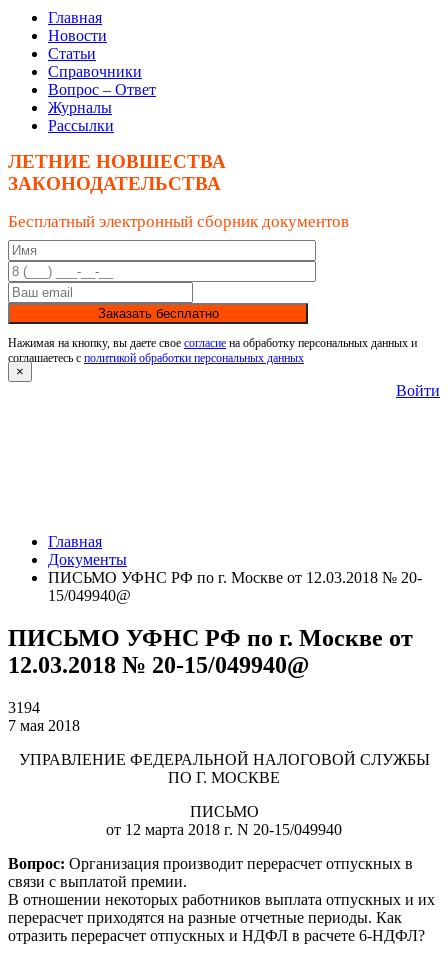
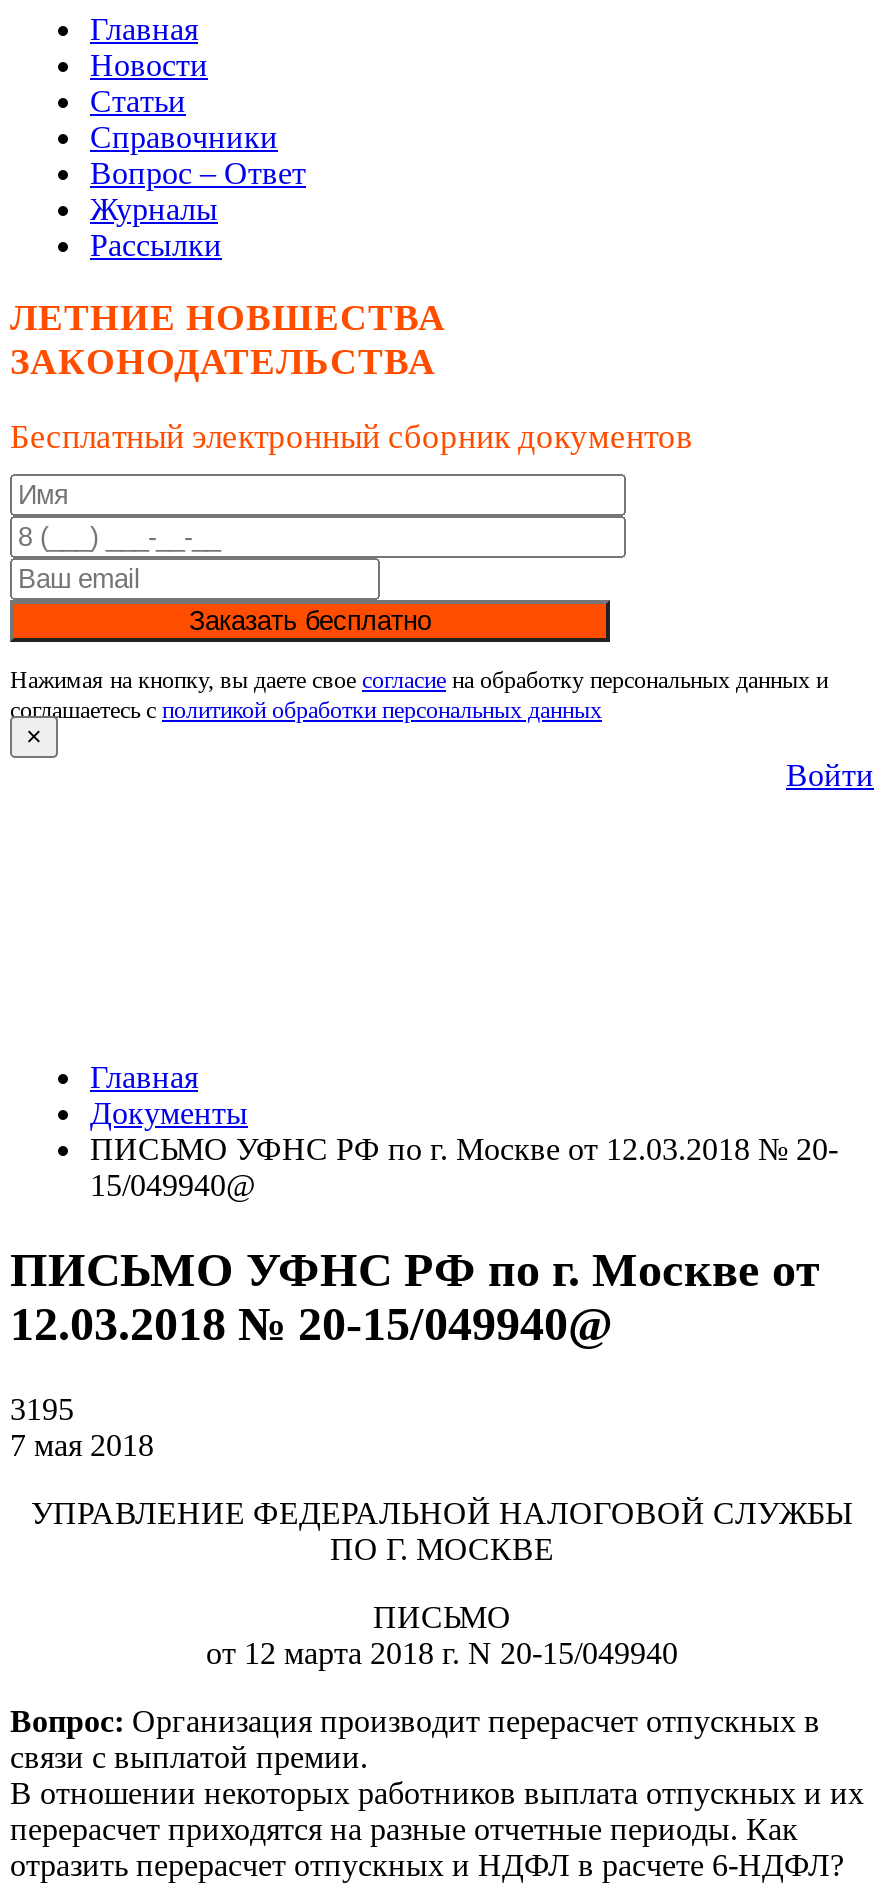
- 3194
+ 3195
